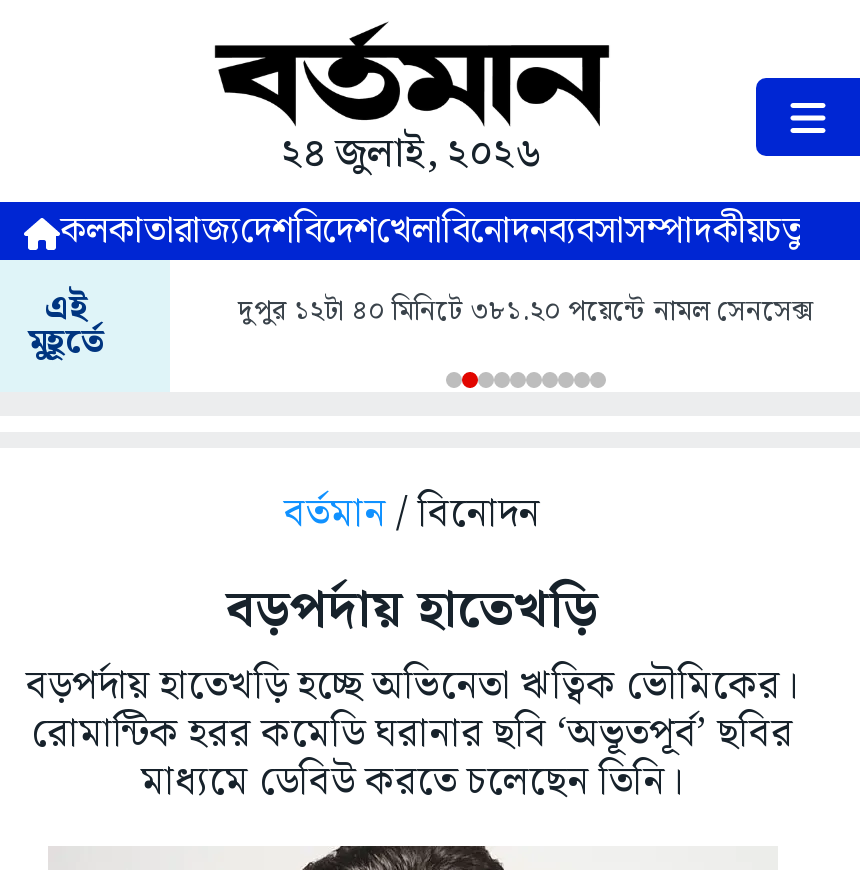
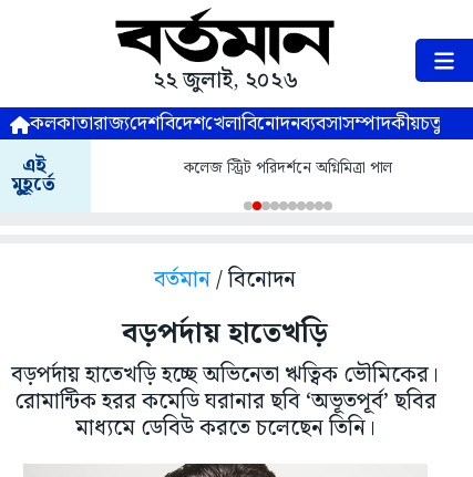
- ২৪ জুলাই, ২০২৬
+ ২২ জুলাই, ২০২৬

- দুপুর ১২টা ৪০ মিনিটে ৩৮১.২০ পয়েন্টে নামল সেনসেক্স
+ কলেজ স্ট্রিট পরিদর্শনে অগ্নিমিত্রা পাল
